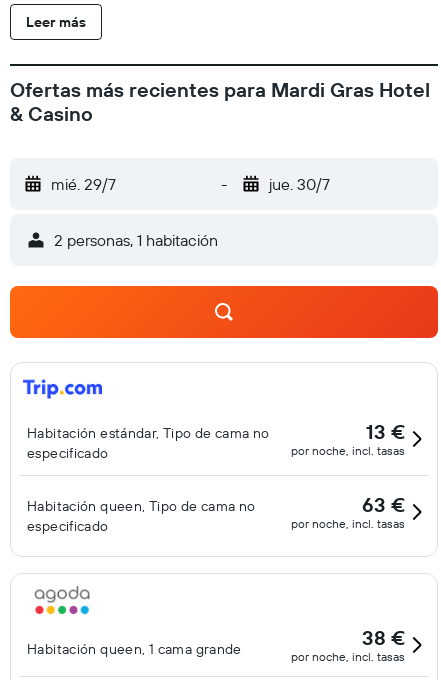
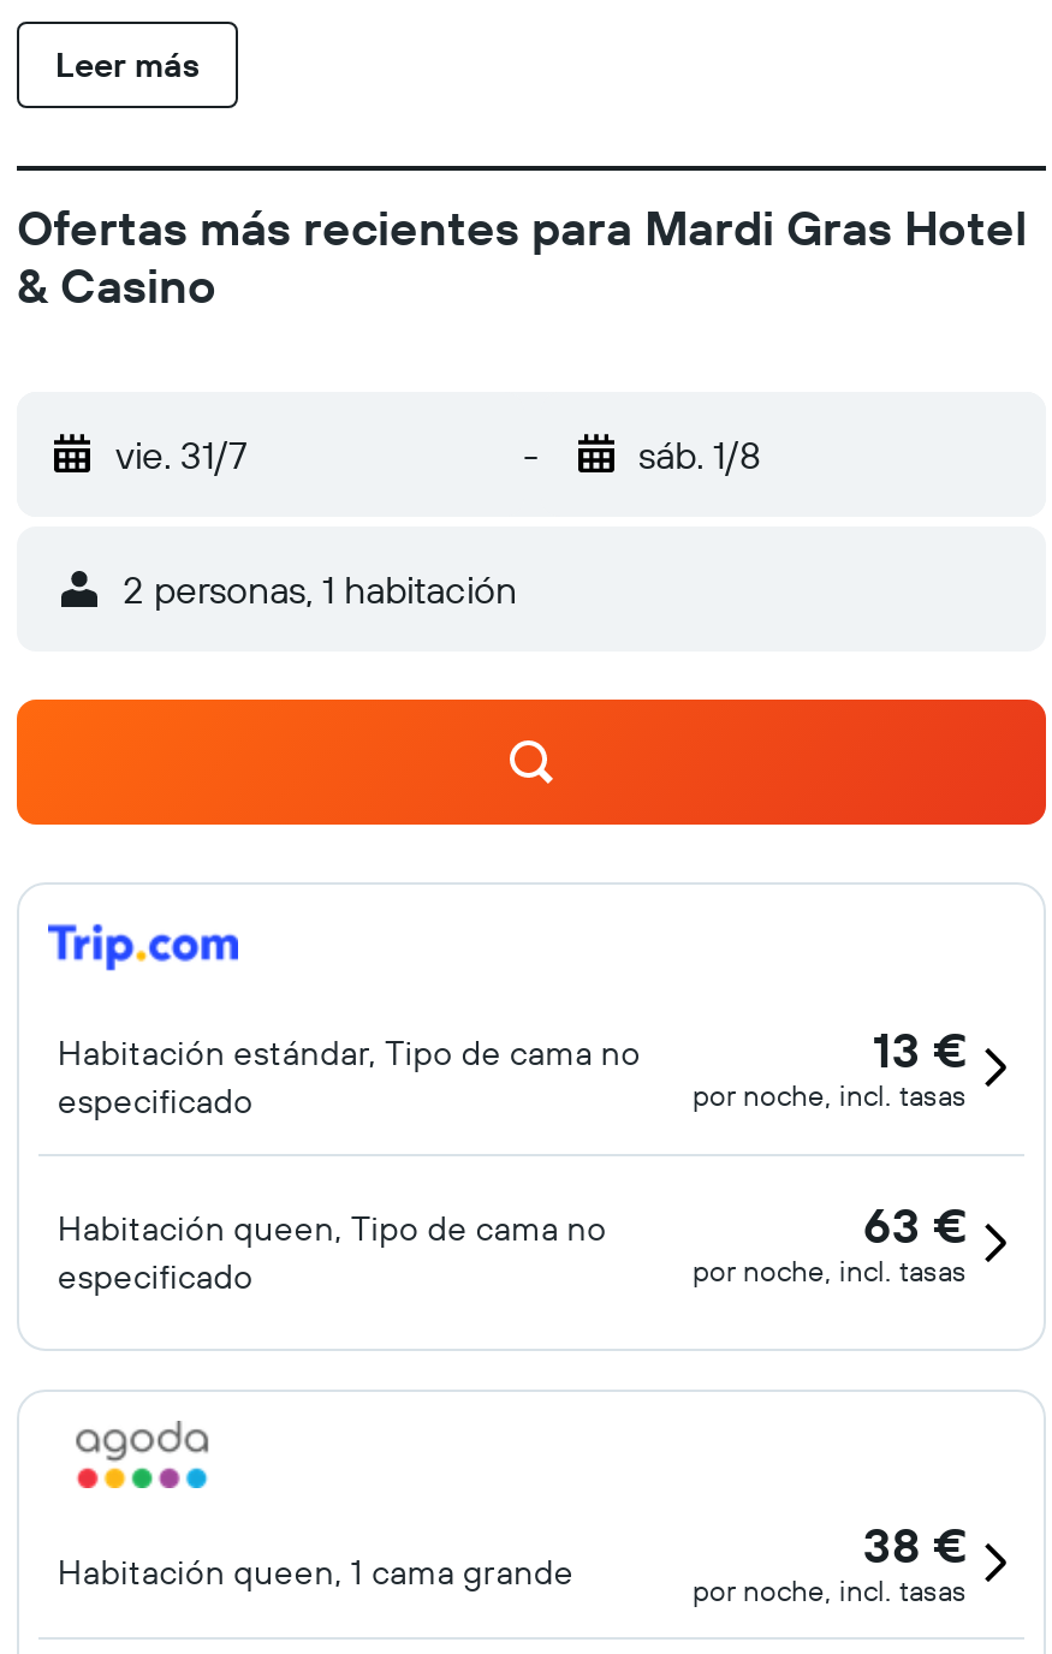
- mié. 29/7
+ vie. 31/7

- jue. 30/7
+ sáb. 1/8
